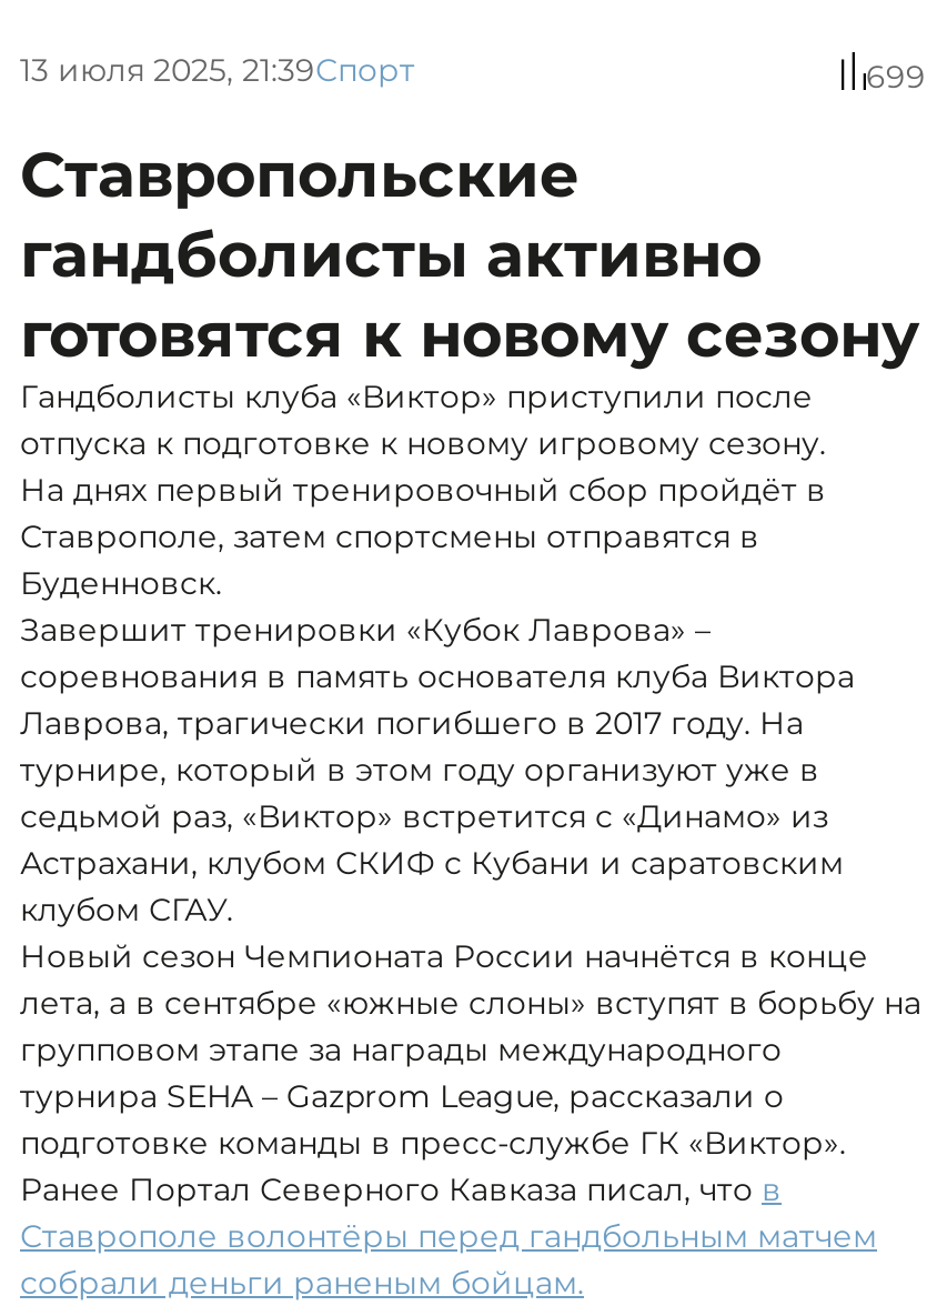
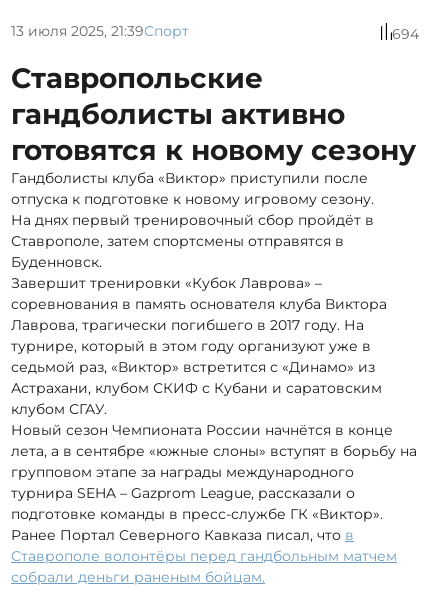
- 699
+ 694
